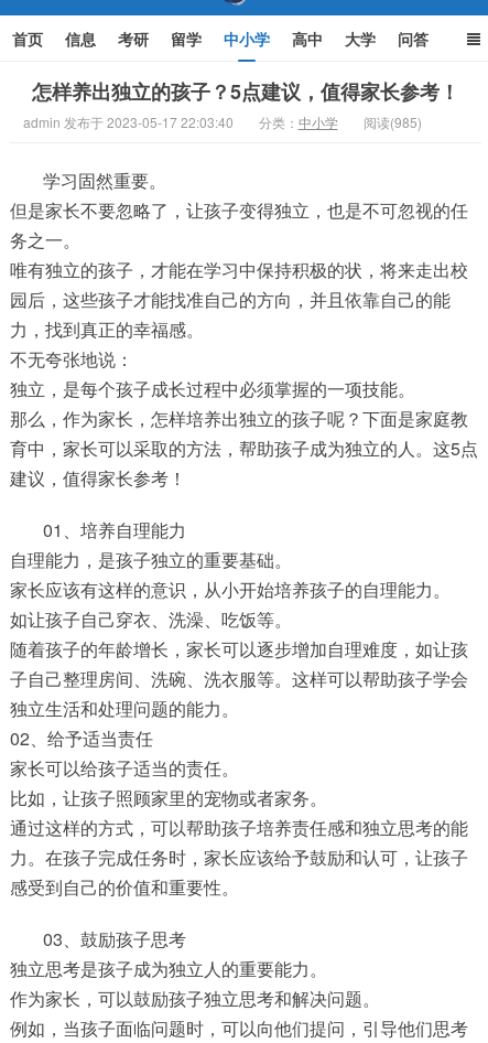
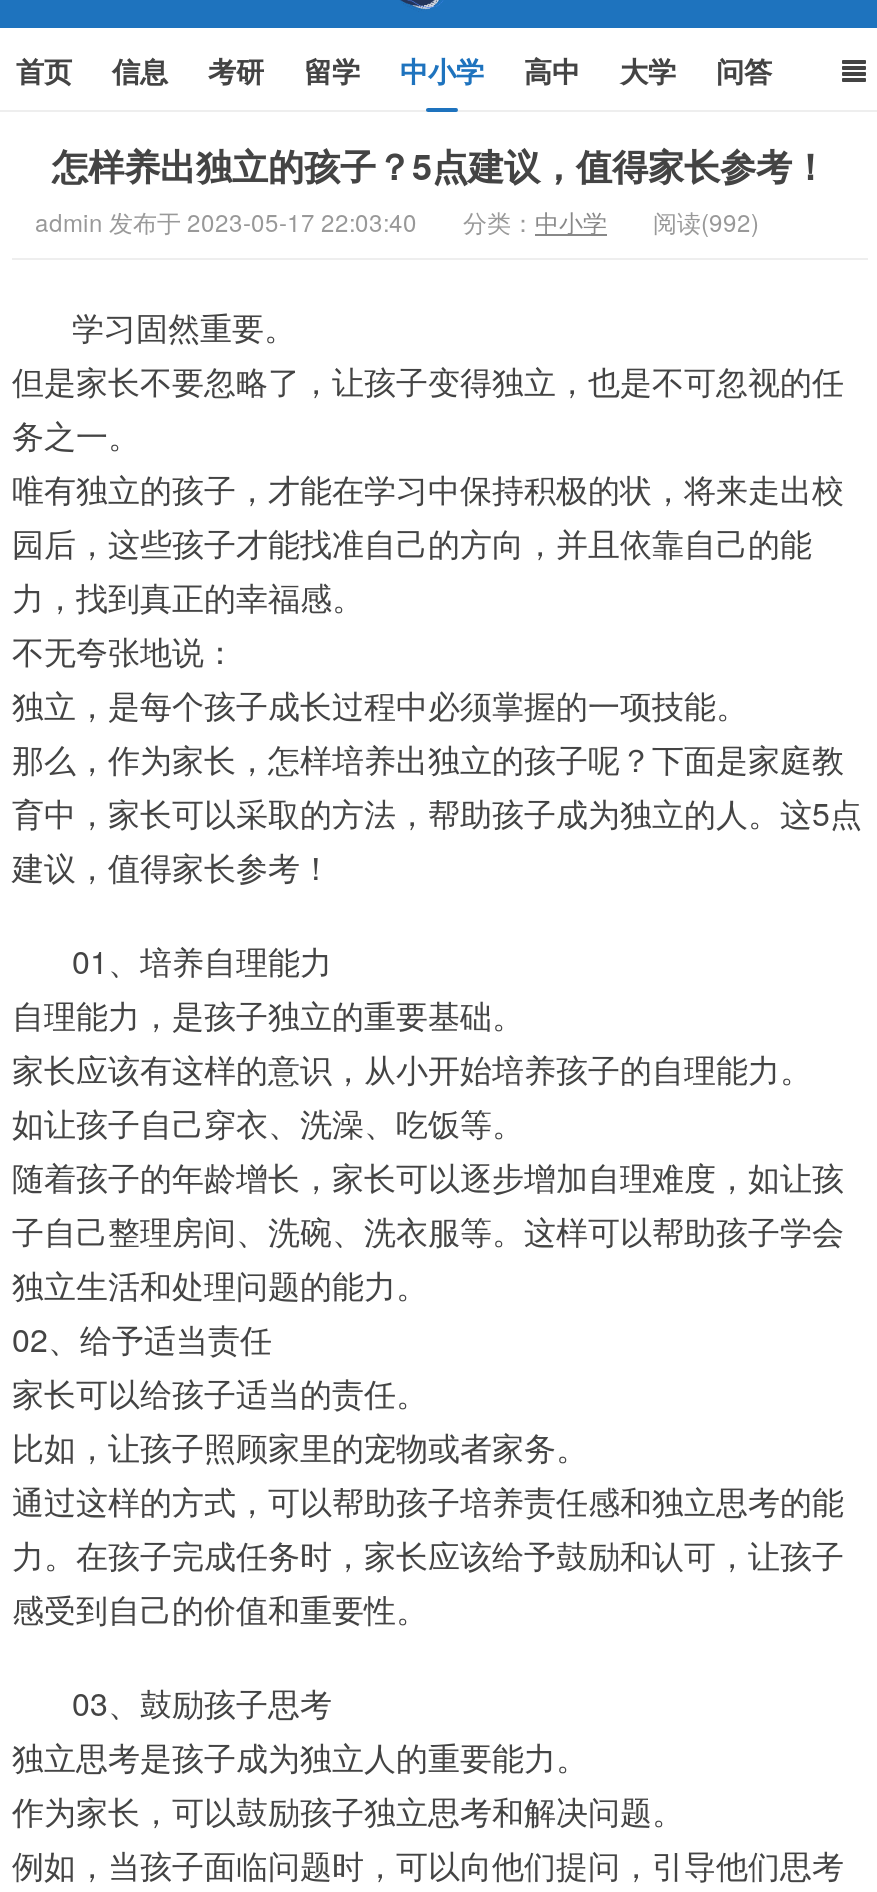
- admin 发布于 2023-05-17 22:03:40 分类：中小学 阅读(985)
+ admin 发布于 2023-05-17 22:03:40 分类：中小学 阅读(992)
